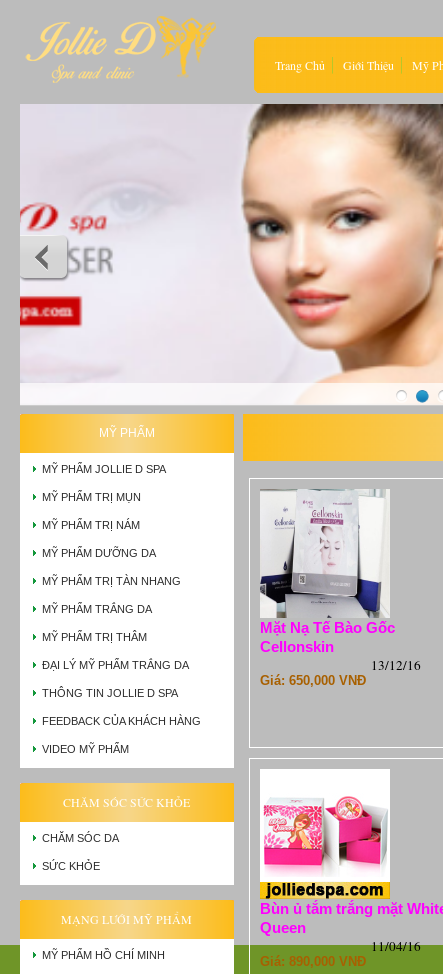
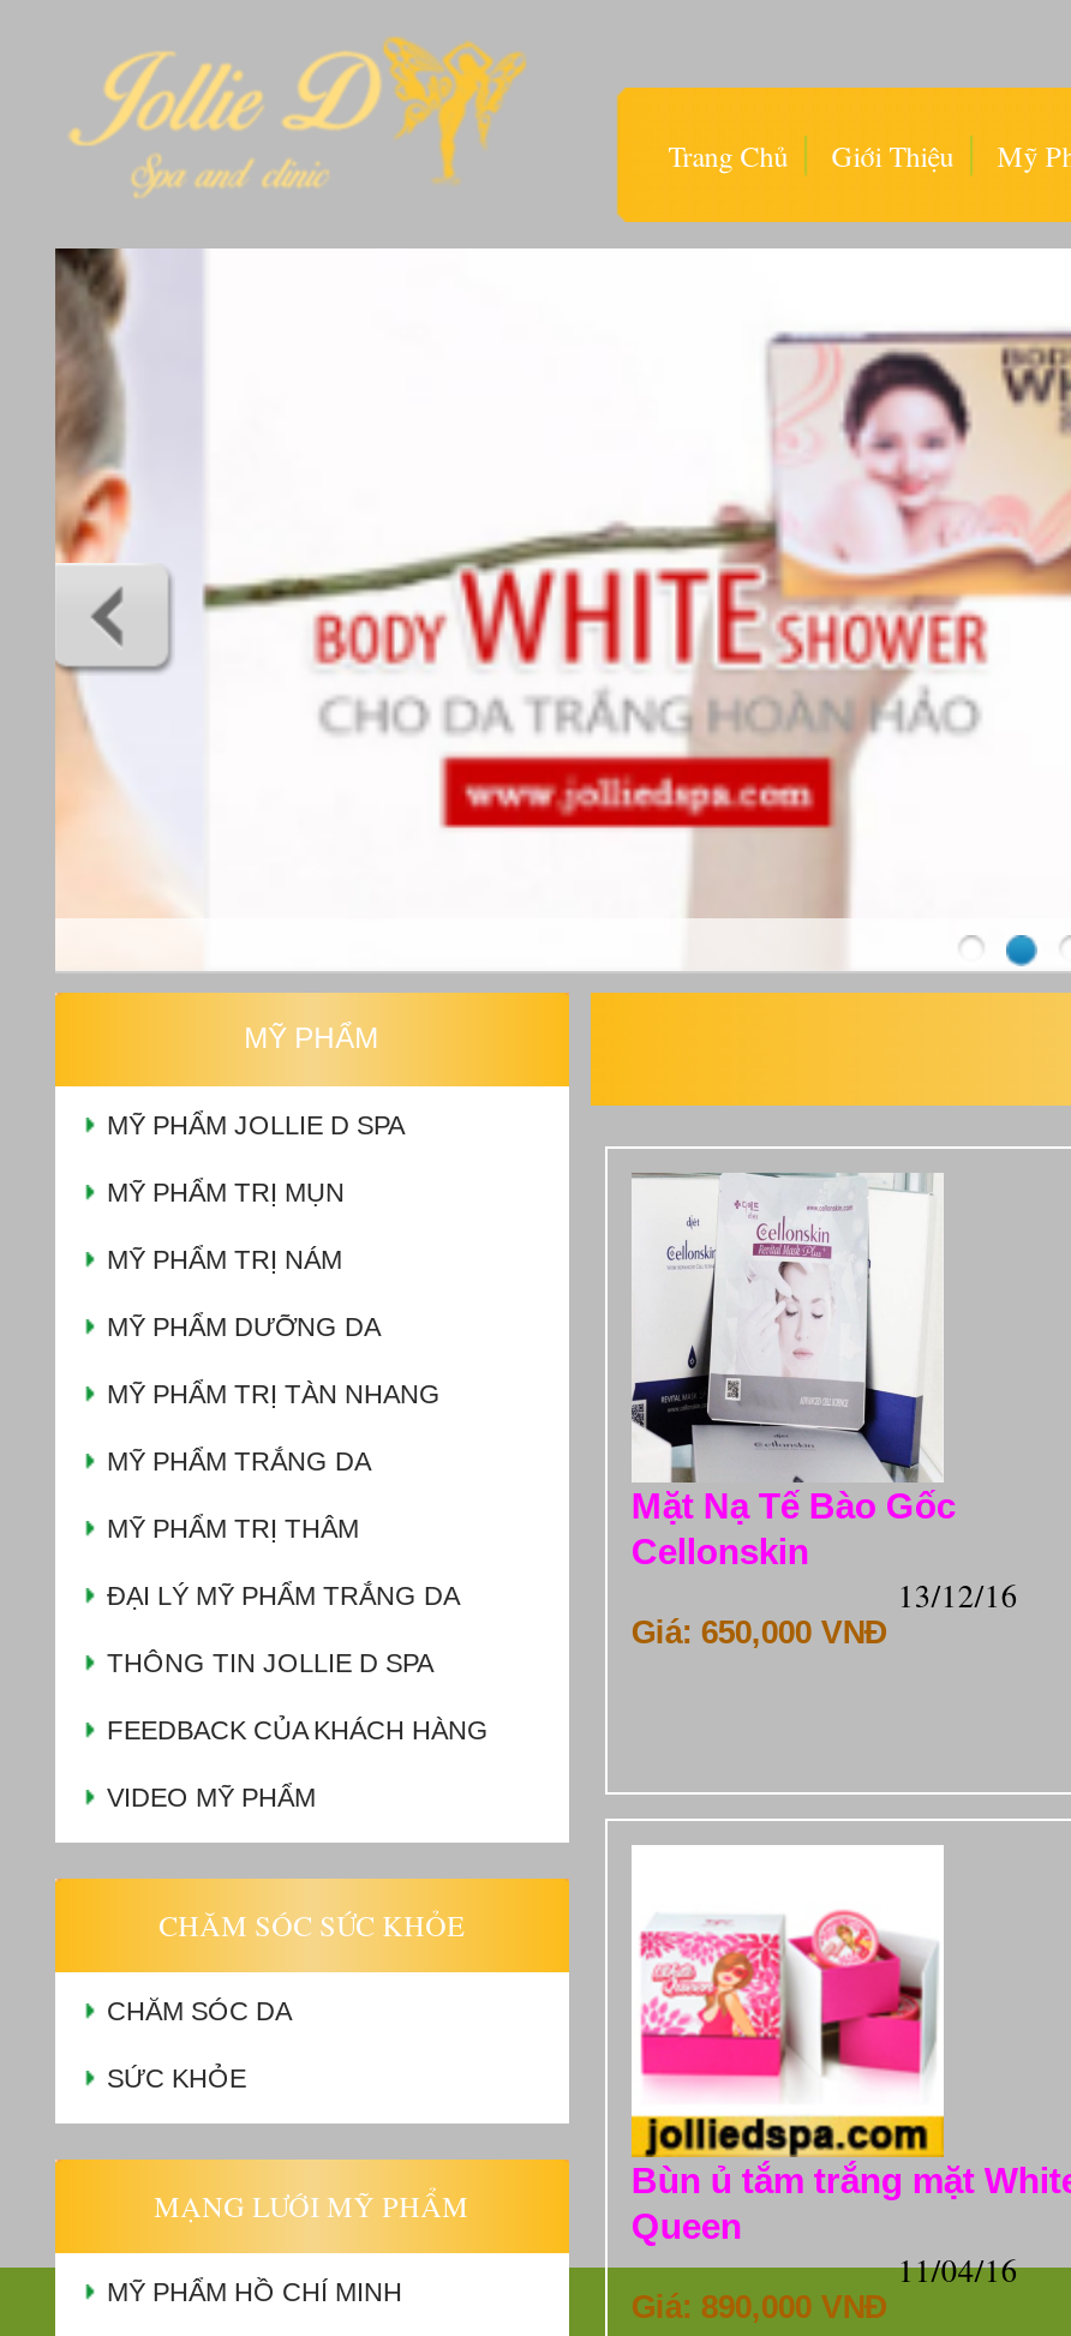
- [image]
+ [image]
